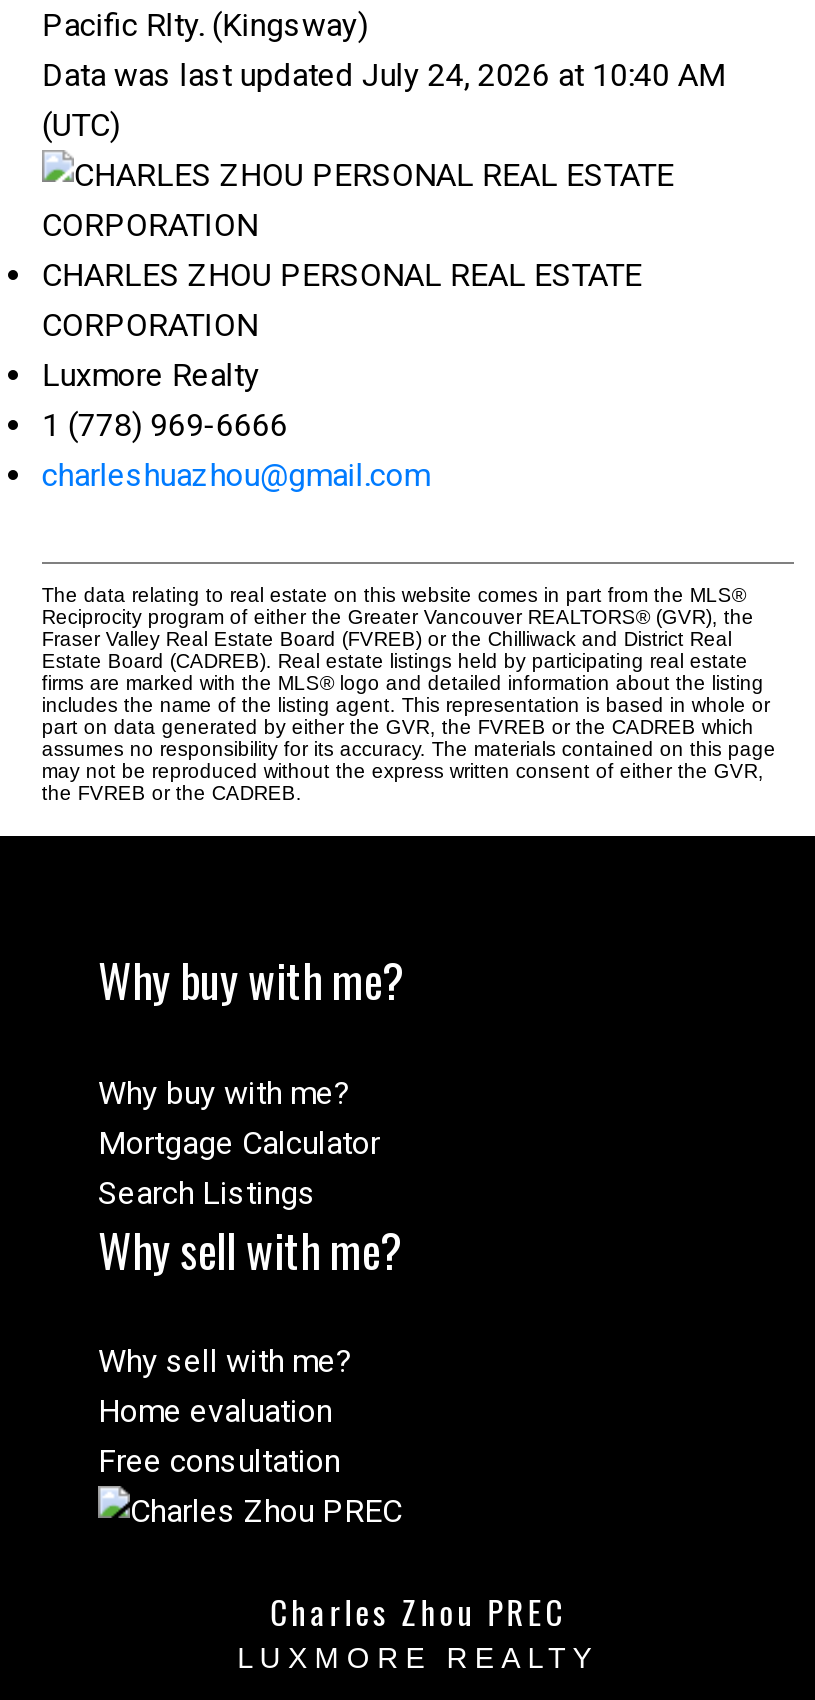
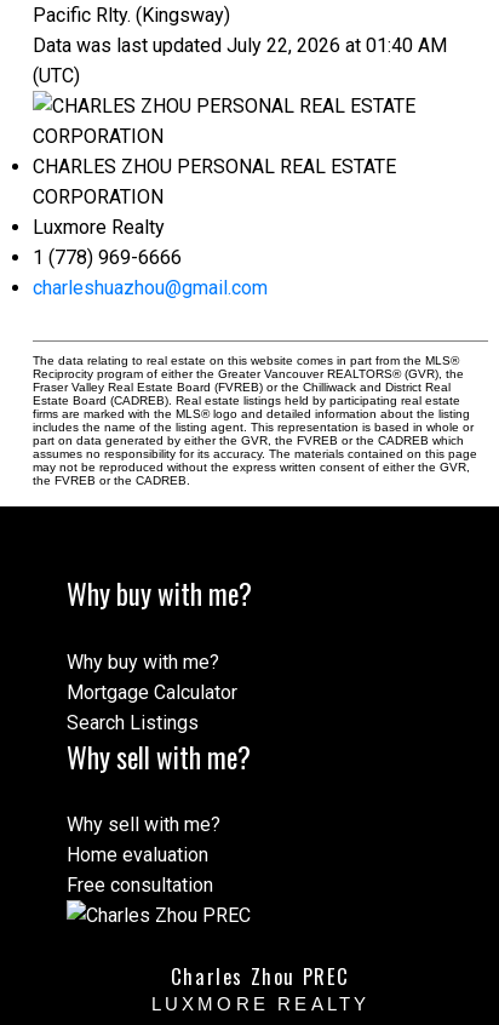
- Data was last updated July 24, 2026 at 10:40 AM
+ Data was last updated July 22, 2026 at 01:40 AM
